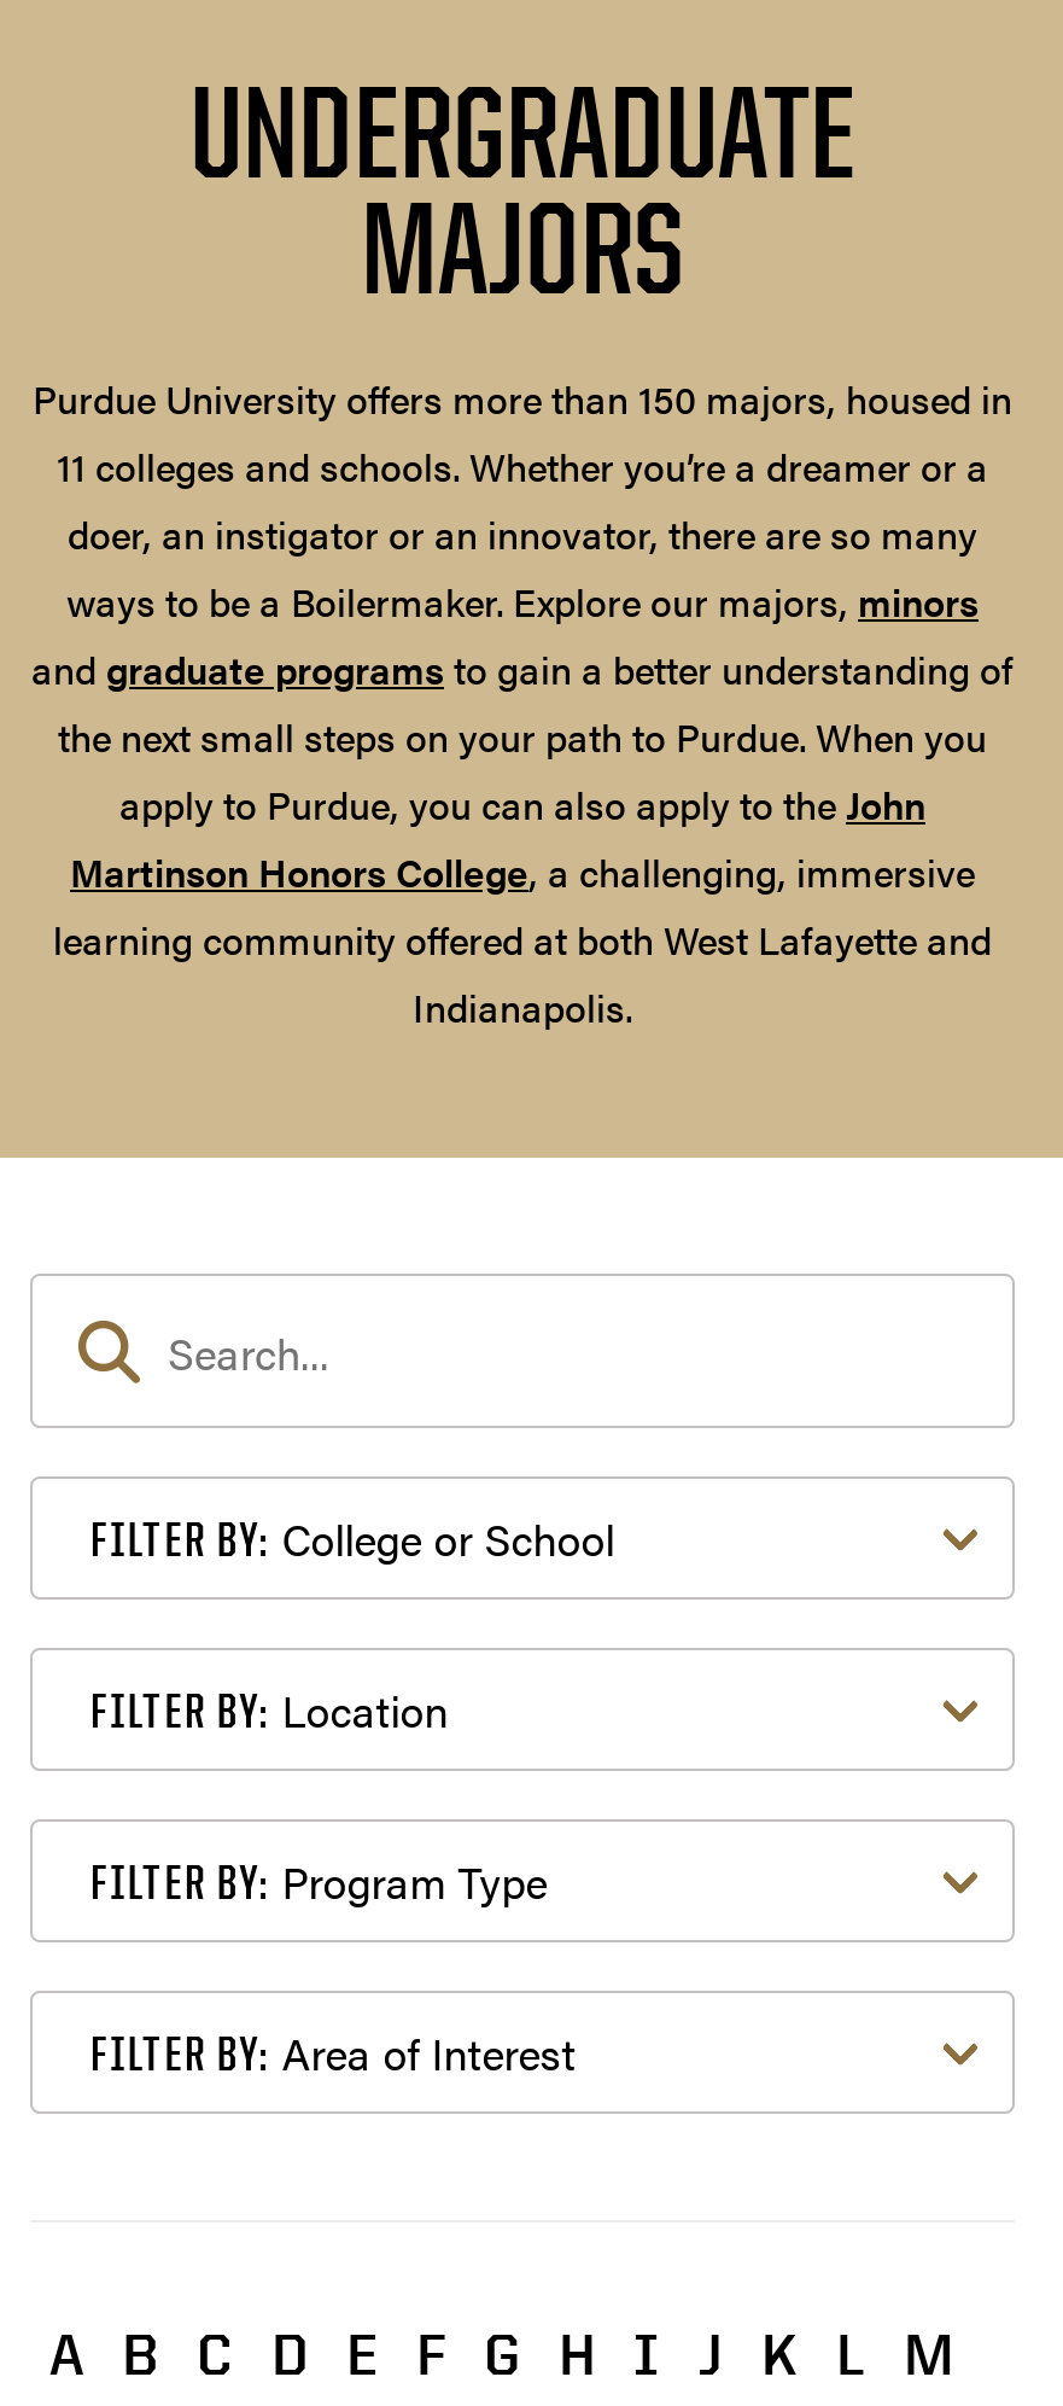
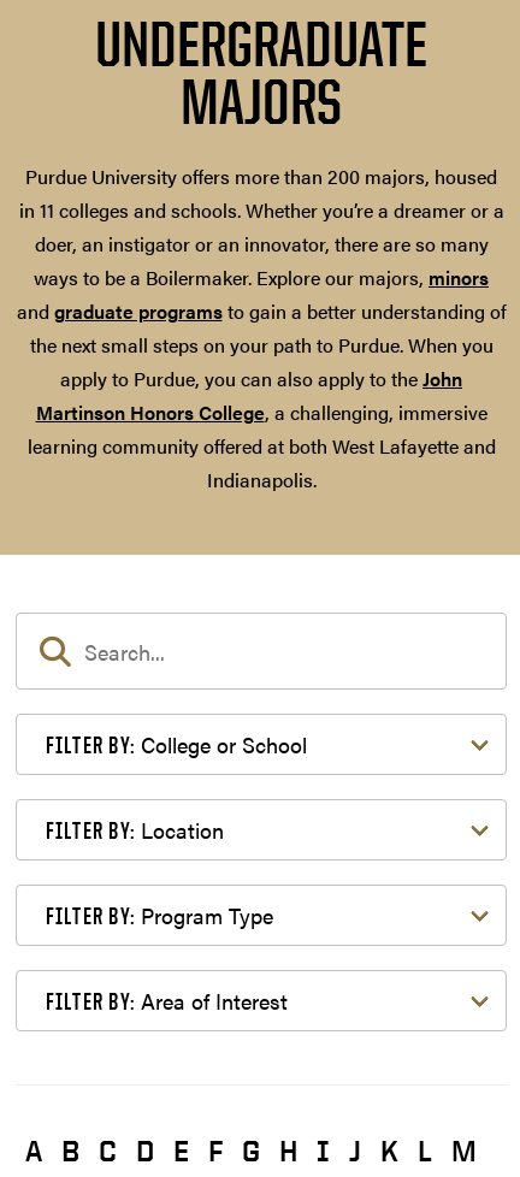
- Purdue University offers more than 150 majors, housed in
- 11 colleges and schools. Whether you’re a dreamer or a
+ Purdue University offers more than 200 majors, housed
+ in 11 colleges and schools. Whether you’re a dreamer or a
